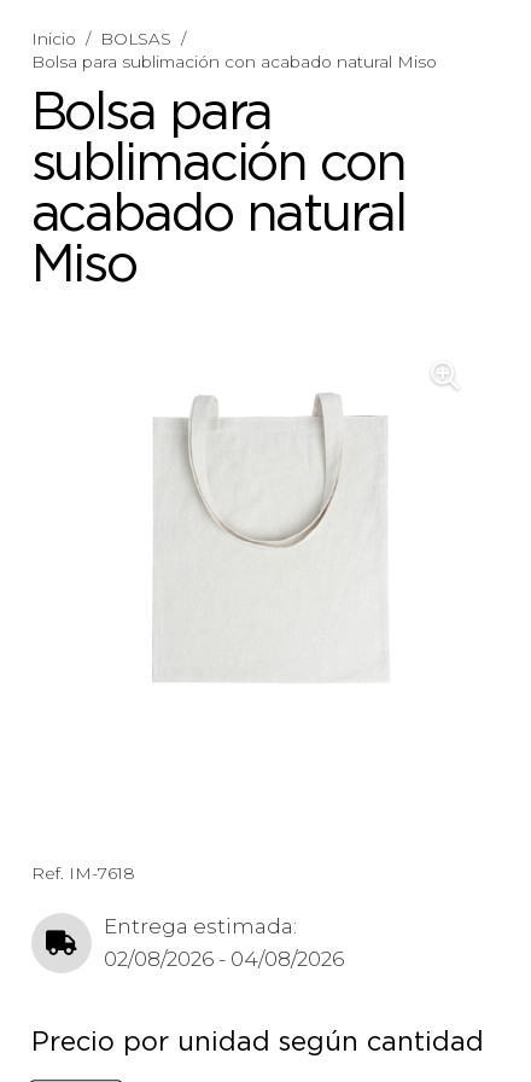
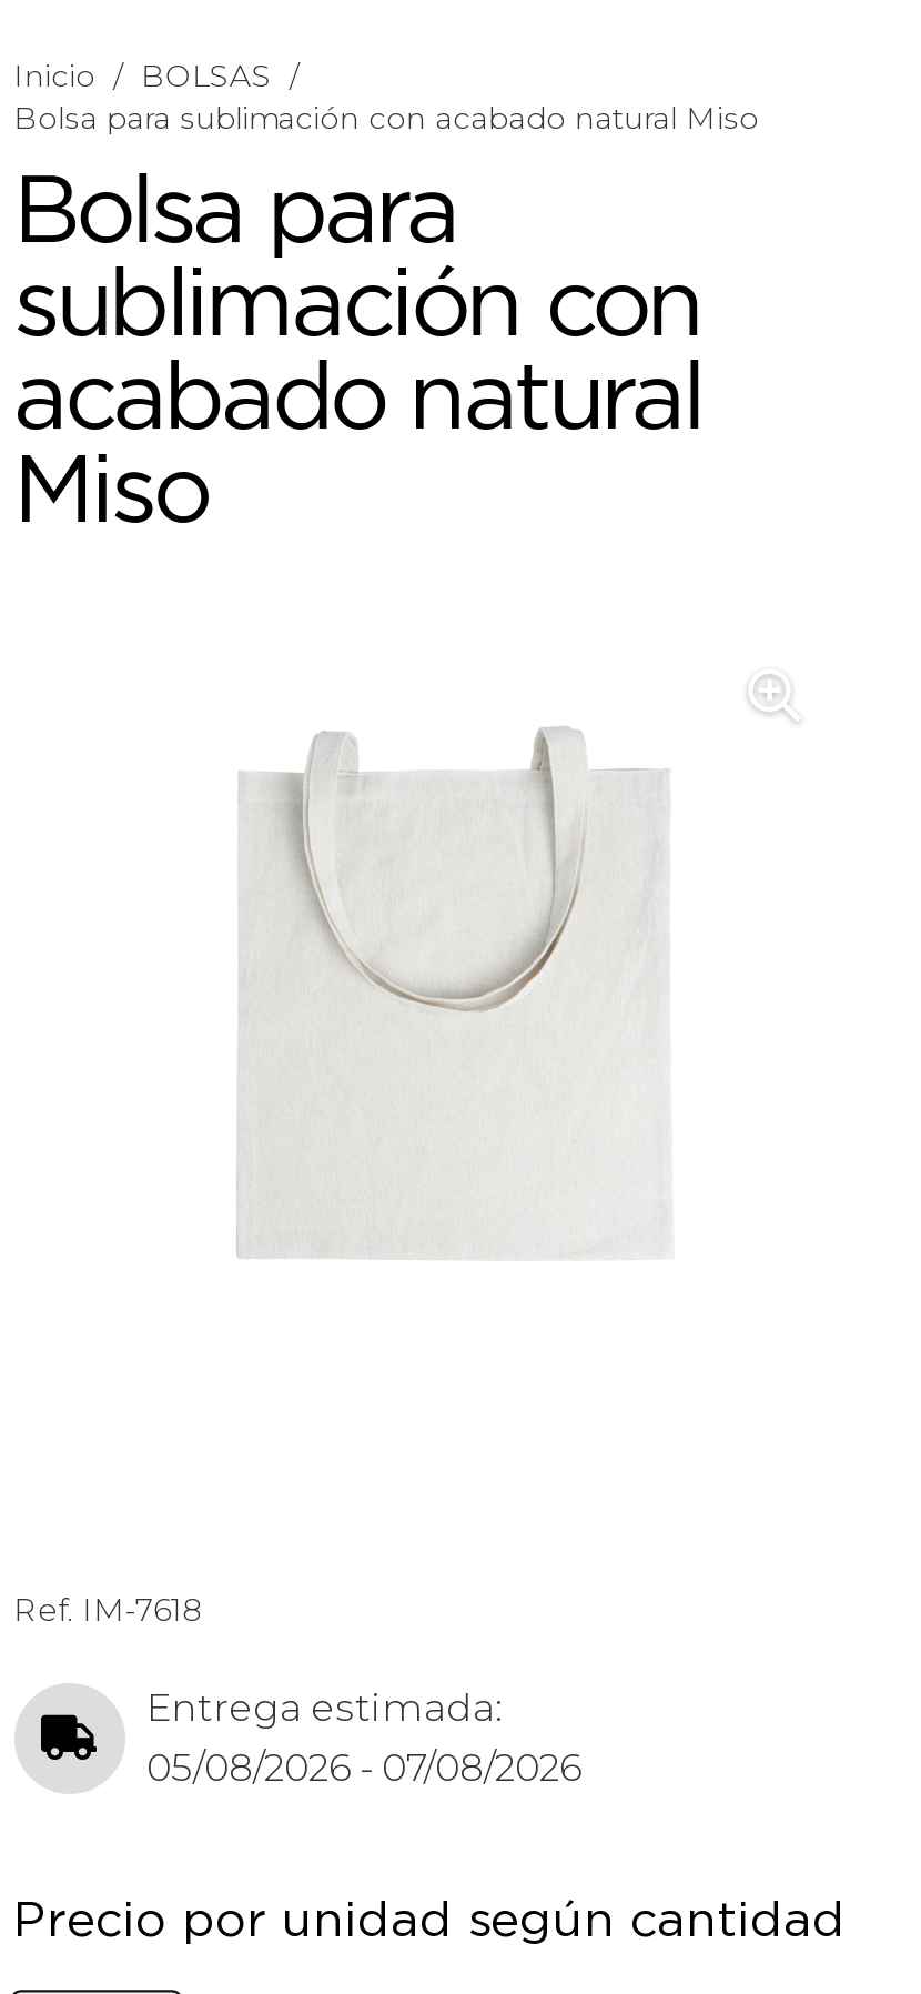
- 02/08/2026 - 04/08/2026
+ 05/08/2026 - 07/08/2026
